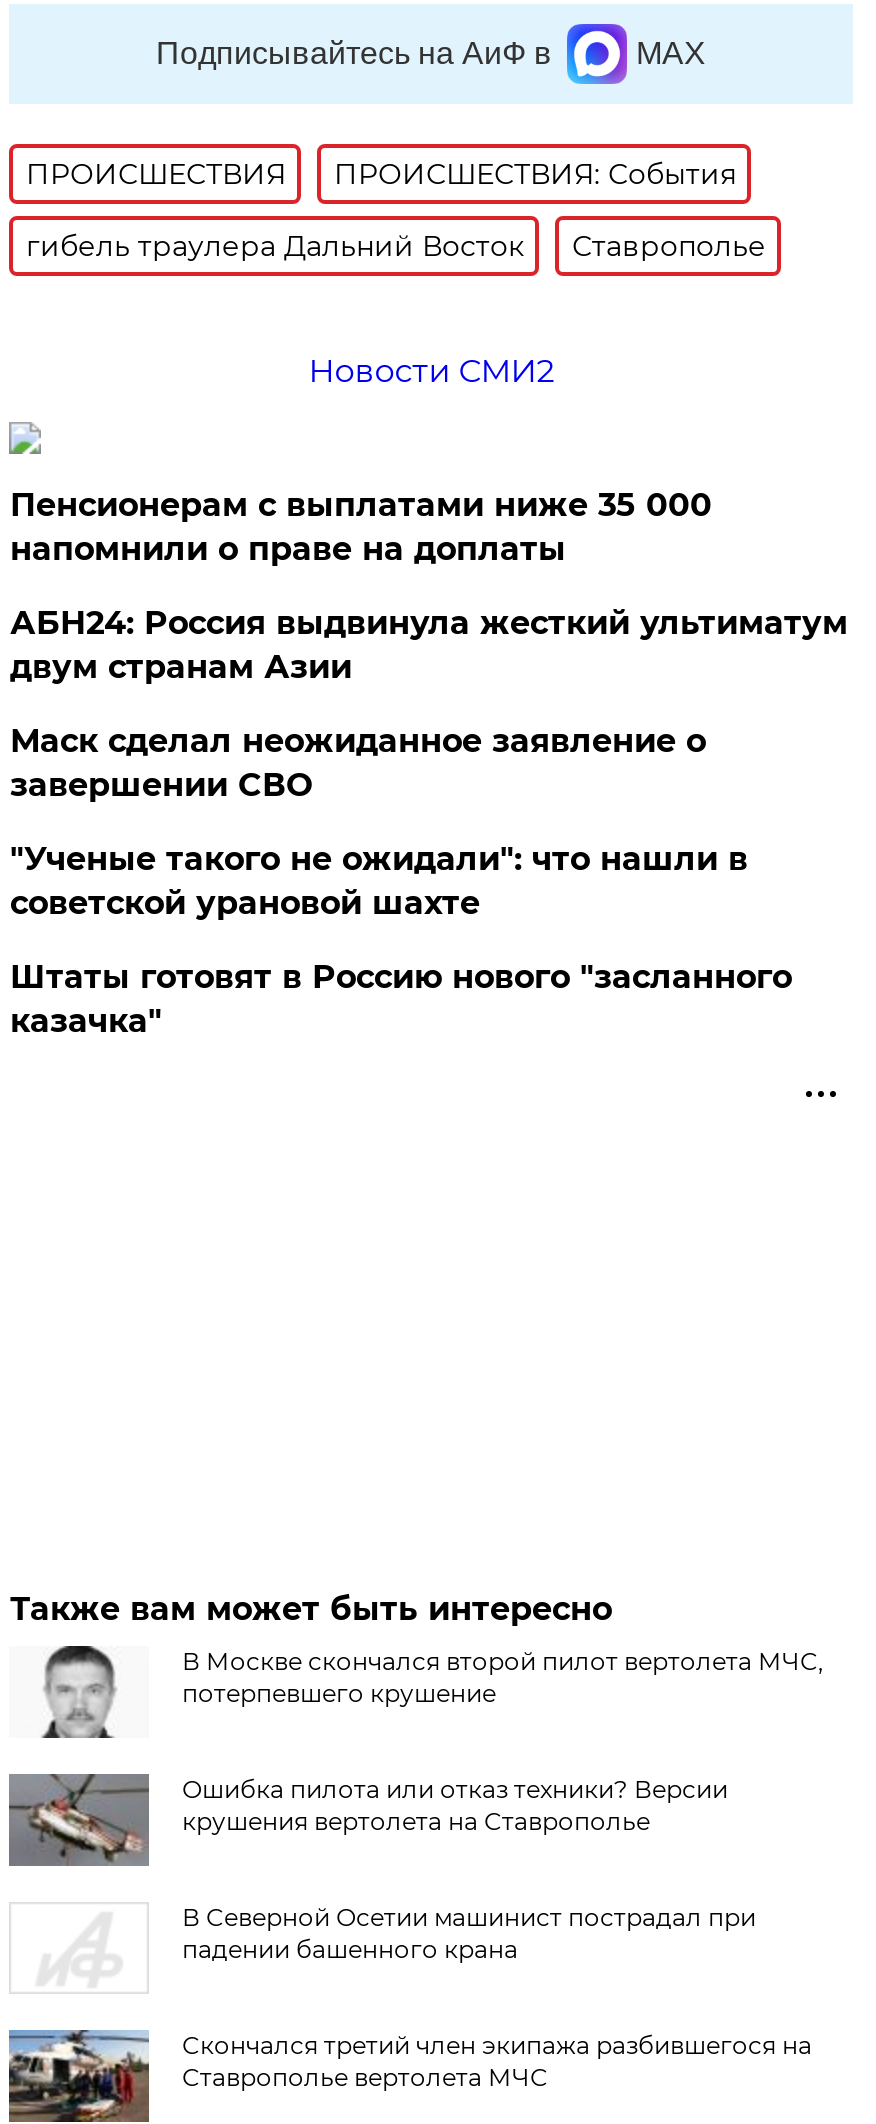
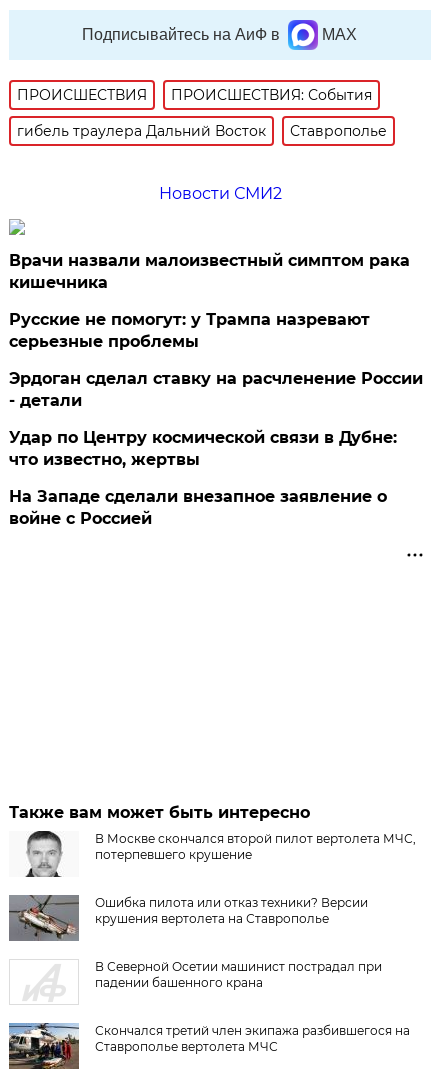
- Пенсионерам с выплатами ниже 35 000
- напомнили о праве на доплаты
+ Врачи назвали малоизвестный симптом рака
+ кишечника

- АБН24: Россия выдвинула жесткий ультиматум
- двум странам Азии
+ Русские не помогут: у Трампа назревают
+ серьезные проблемы

- Маск сделал неожиданное заявление о
- завершении СВО
+ Эрдоган сделал ставку на расчленение России
+ - детали

- "Ученые такого не ожидали": что нашли в
- советской урановой шахте
+ Удар по Центру космической связи в Дубне:
+ что известно, жертвы

- Штаты готовят в Россию нового "засланного
- казачка"
+ На Западе сделали внезапное заявление о
+ войне с Россией
